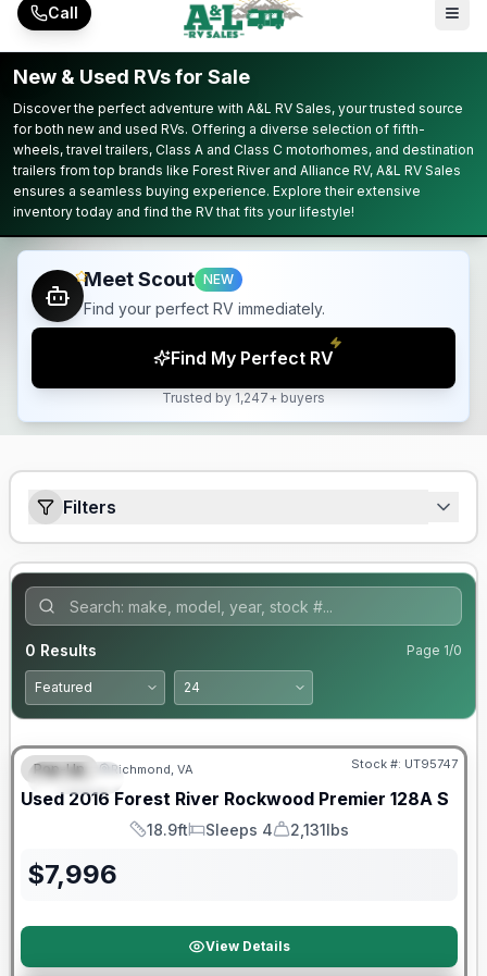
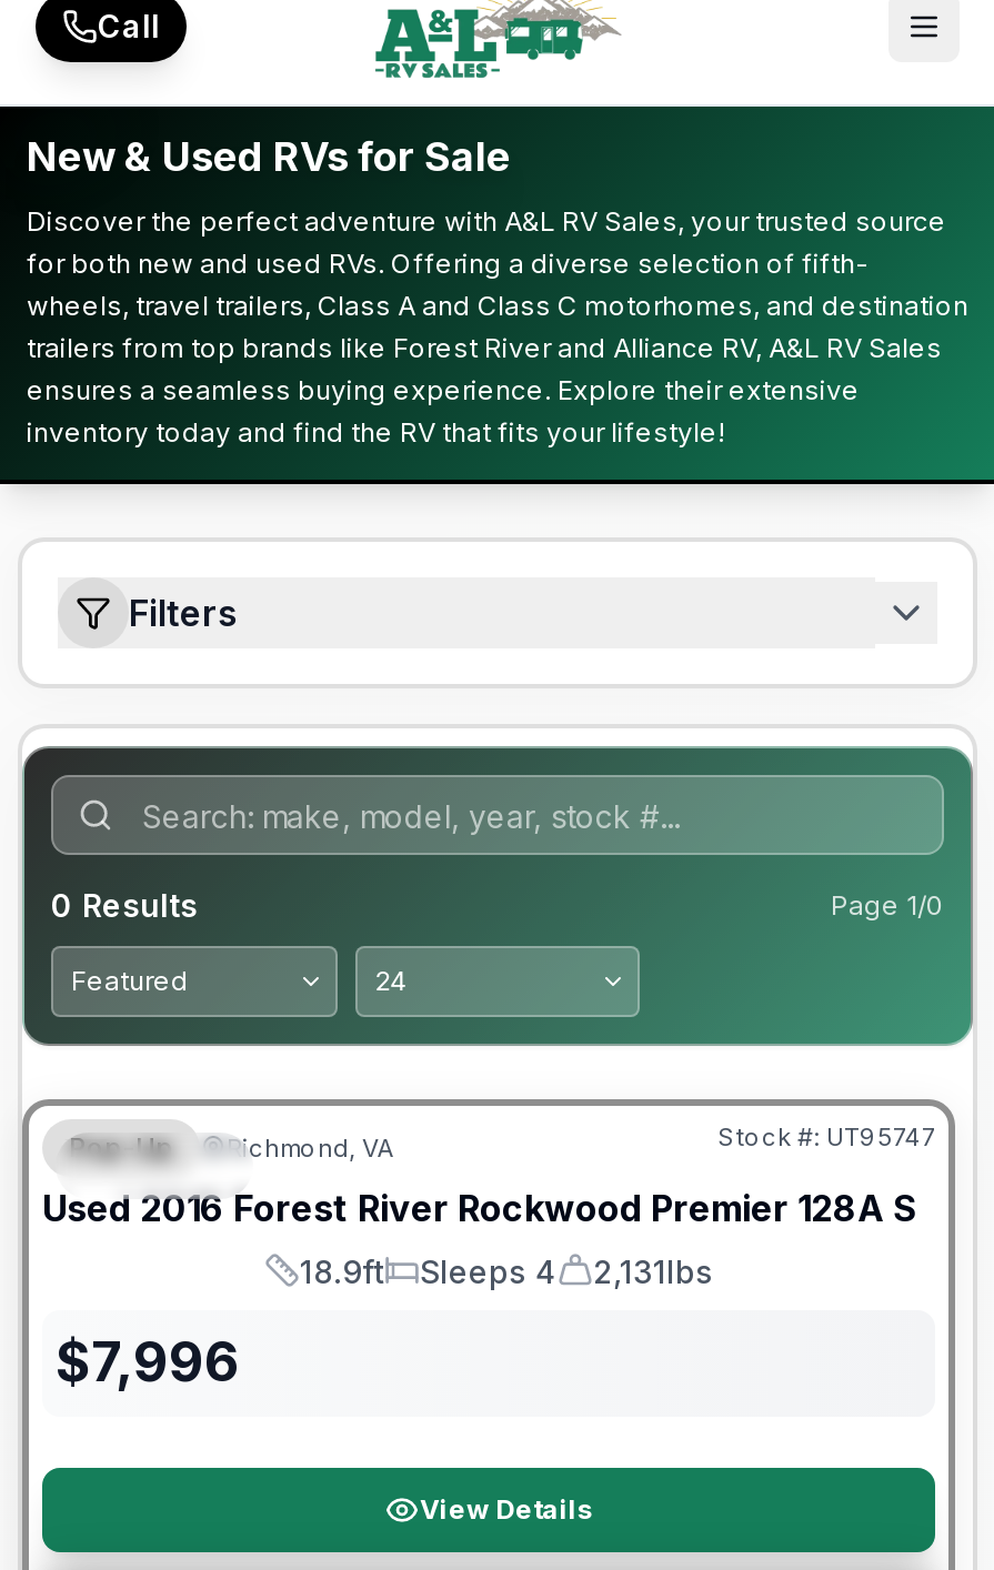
- [image]
- Meet Scout NEW
- Find your perfect RV immediately.
- Find My Perfect RV
- Trusted by 1,247+ buyers
